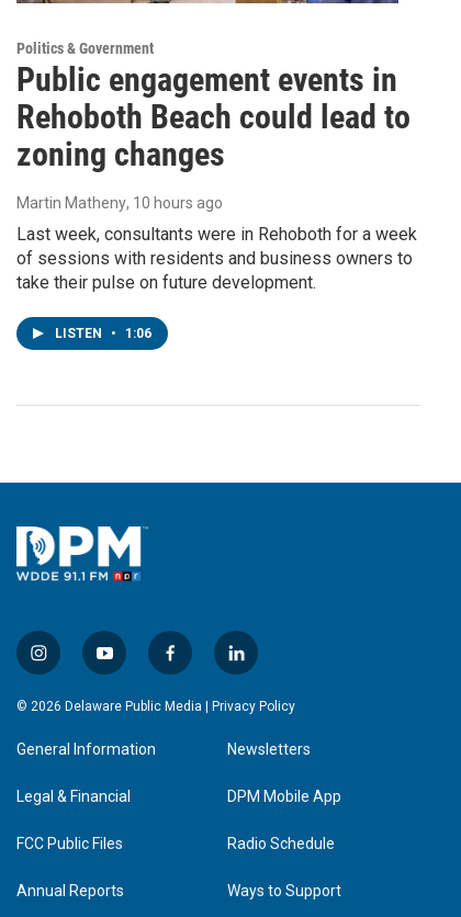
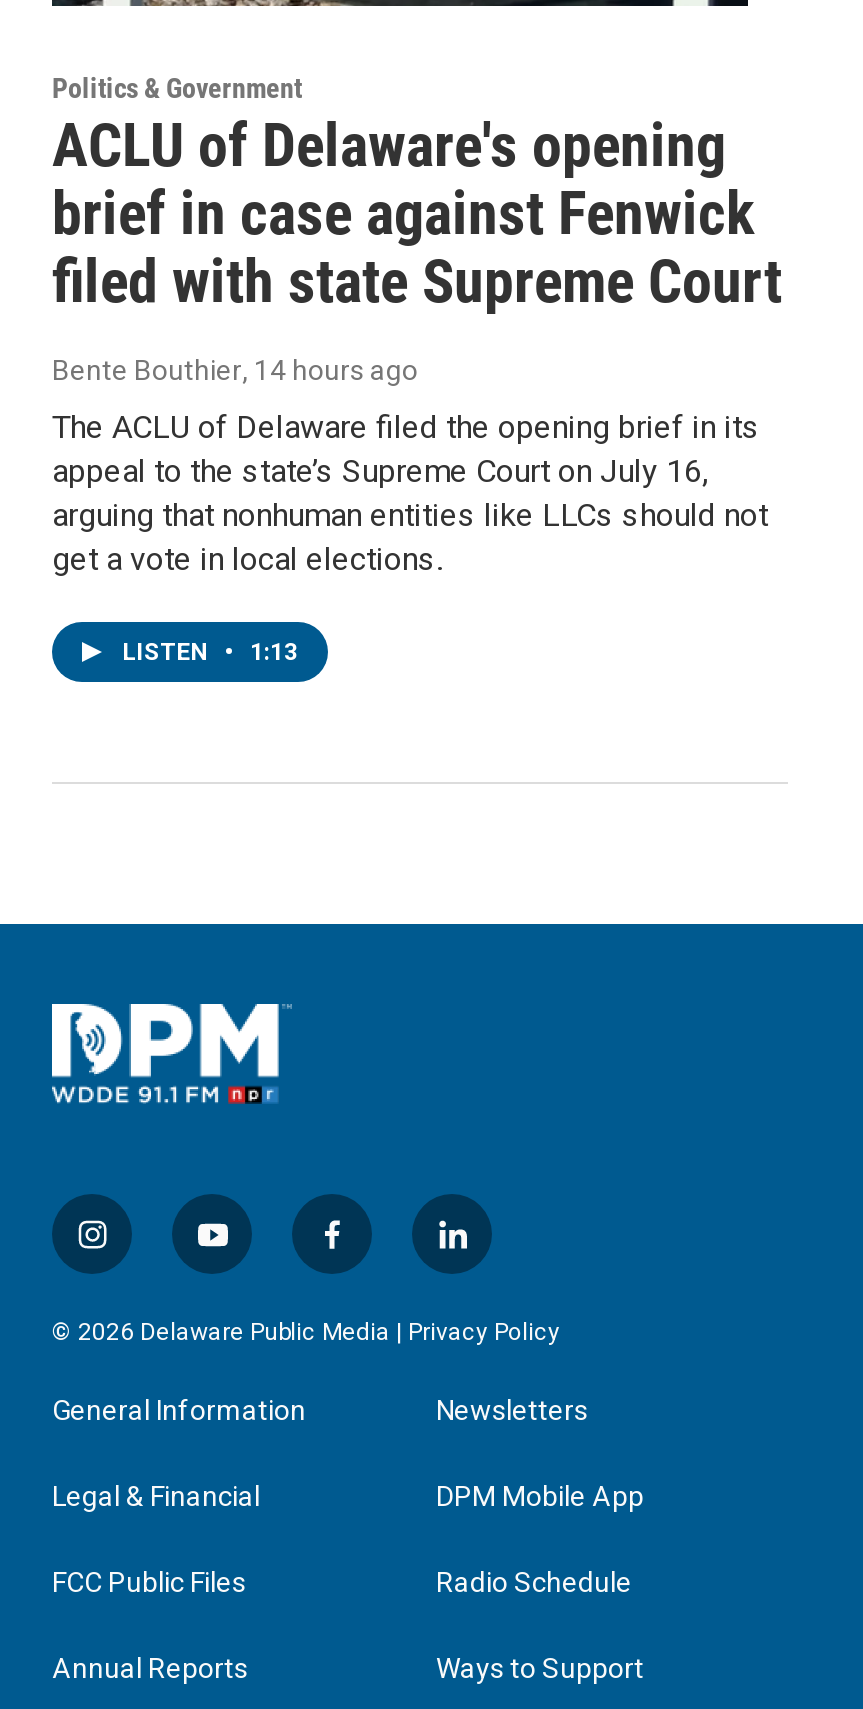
- Public engagement events in
- Rehoboth Beach could lead to
- zoning changes
+ ACLU of Delaware's opening
+ brief in case against Fenwick
+ filed with state Supreme Court

- Martin Matheny, 10 hours ago
+ Bente Bouthier, 14 hours ago

- Last week, consultants were in Rehoboth for a week
- of sessions with residents and business owners to
- take their pulse on future development.
+ The ACLU of Delaware filed the opening brief in its
+ appeal to the state’s Supreme Court on July 16,
+ arguing that nonhuman entities like LLCs should not
+ get a vote in local elections.

- LISTEN • 1:06
+ LISTEN • 1:13
